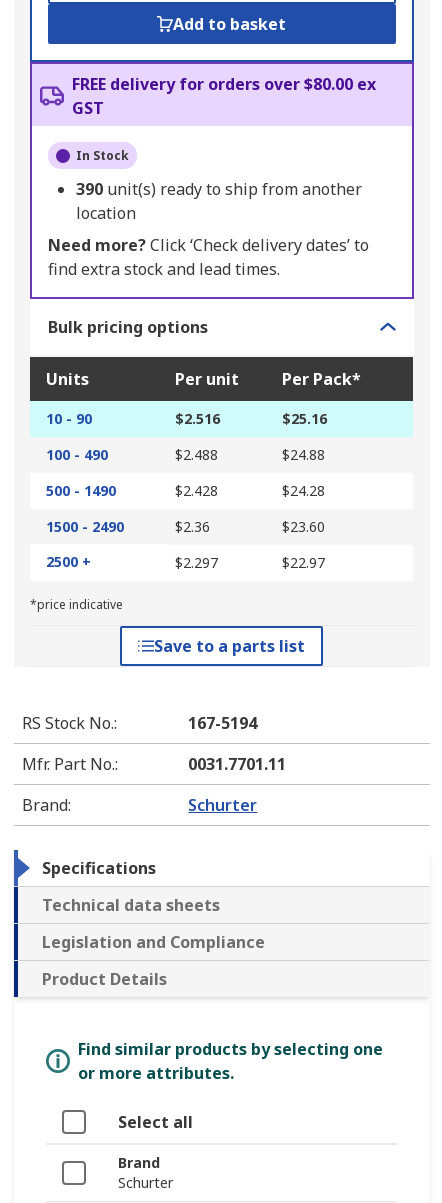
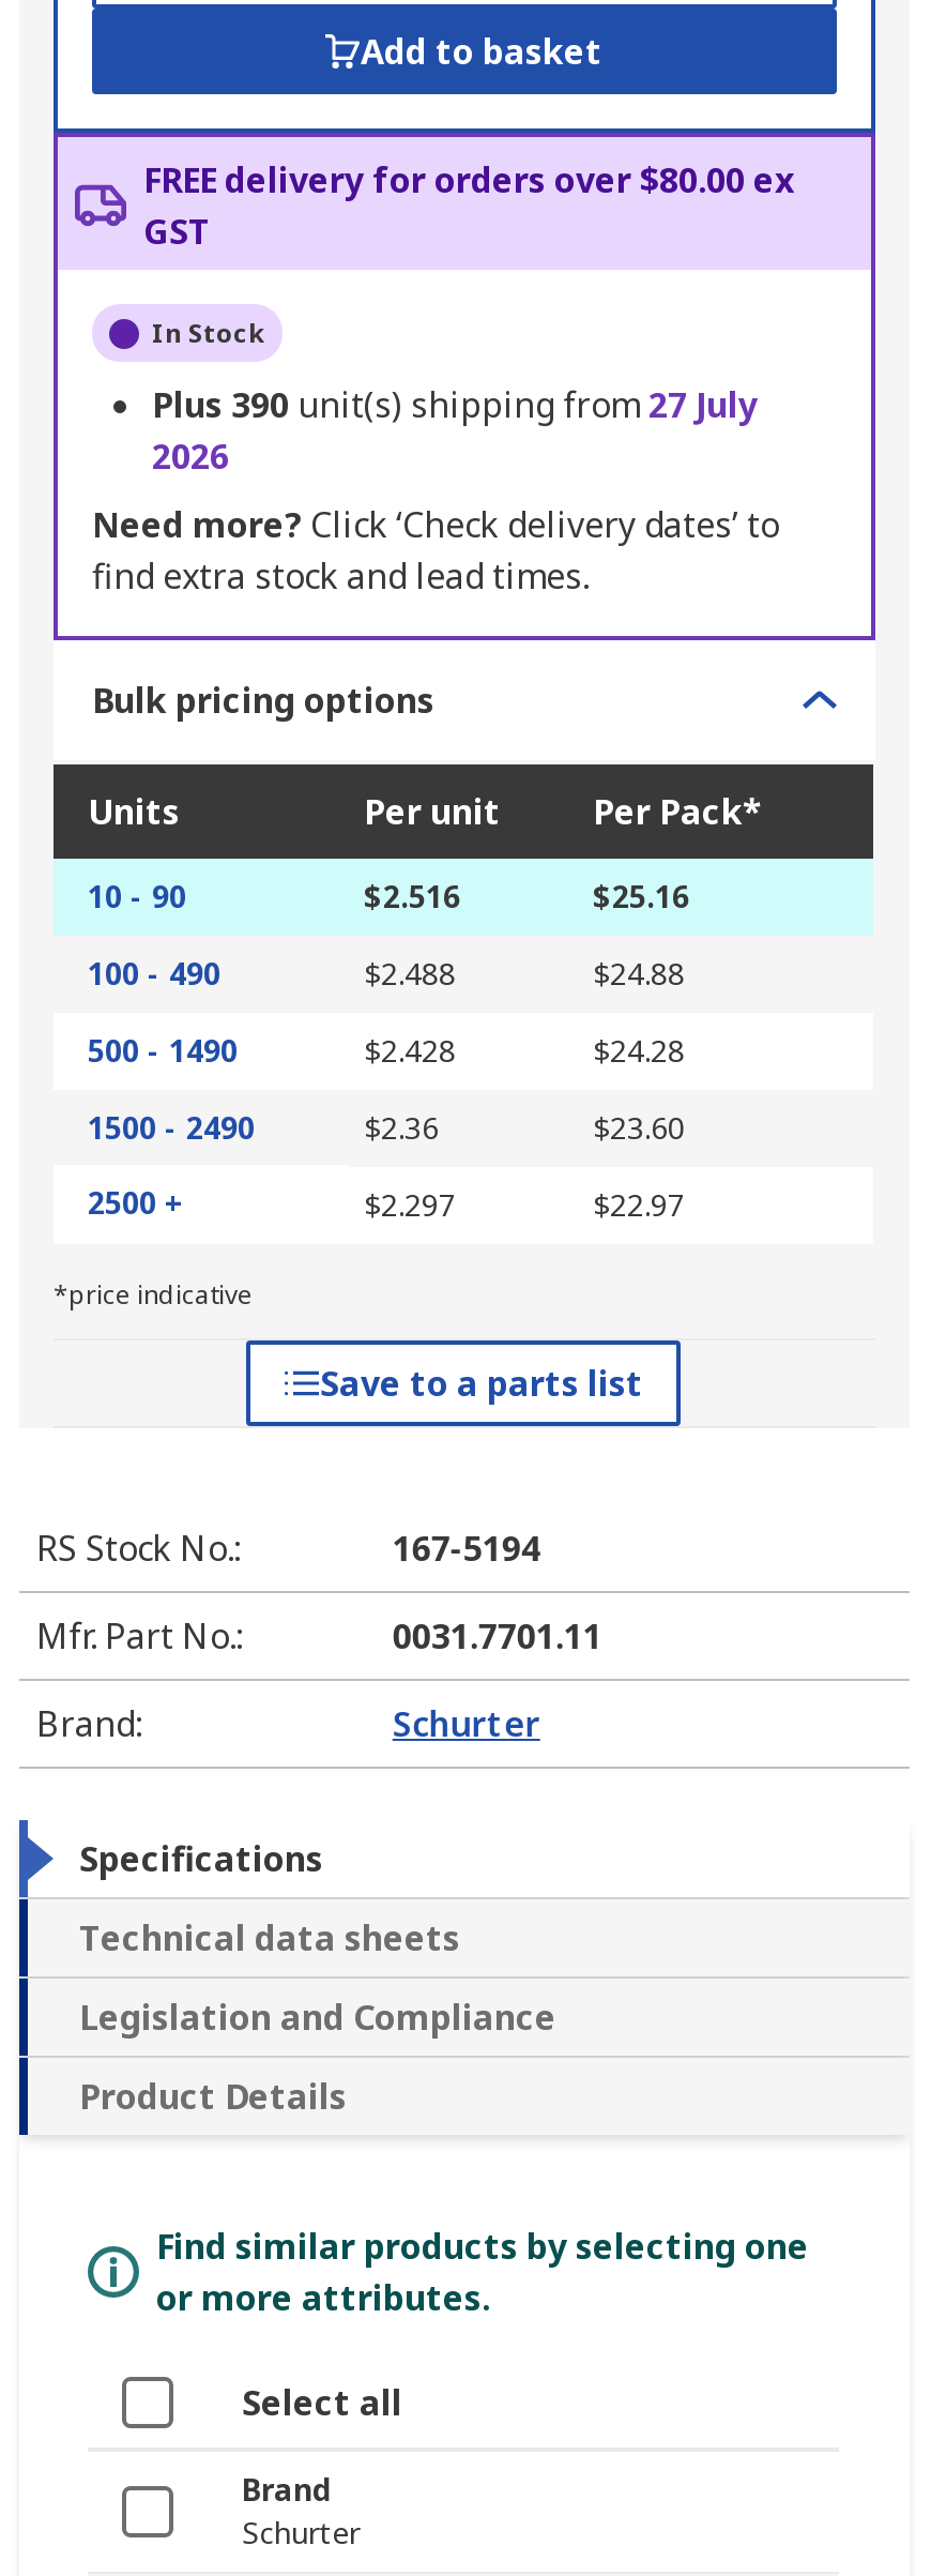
- 390 unit(s) ready to ship from another
- location
+ Plus 390 unit(s) shipping from 27 July
+ 2026
